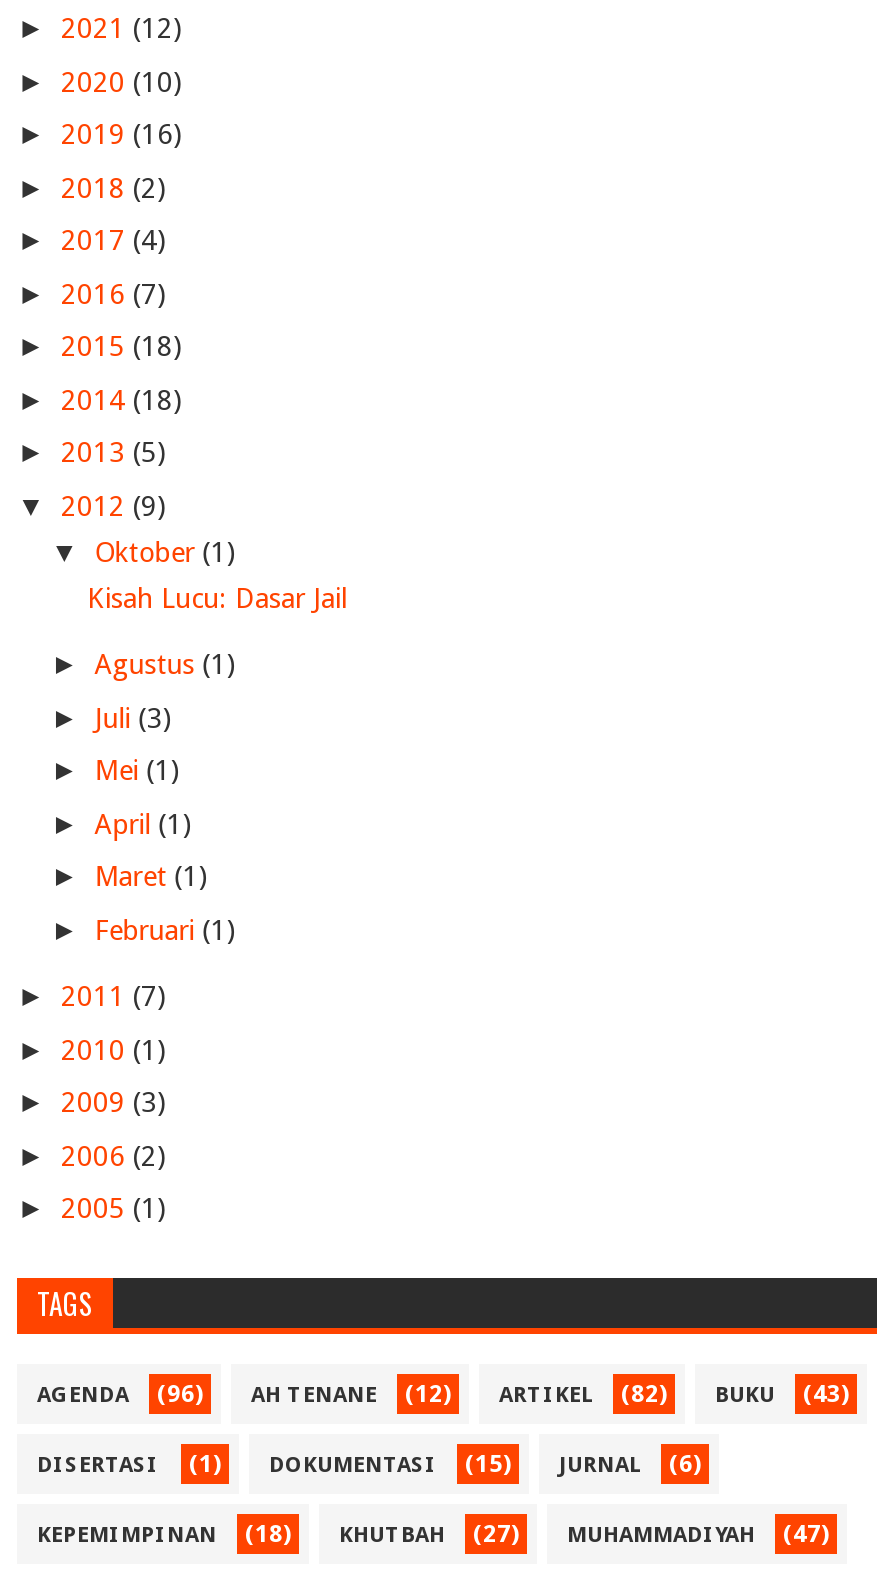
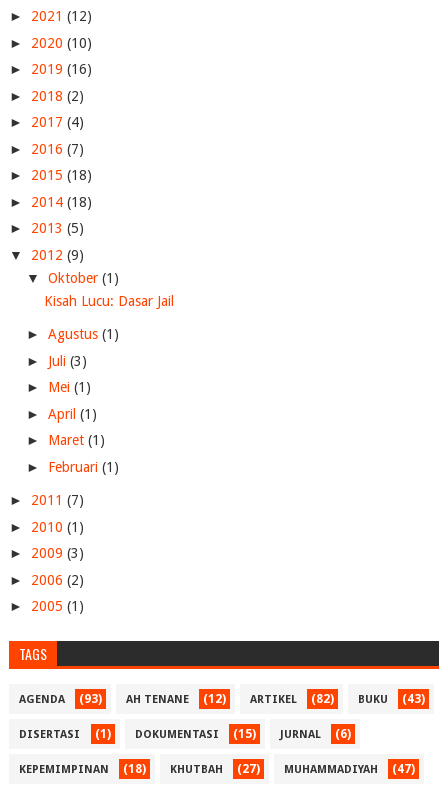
- AGENDA (96) AH TENANE (12) ARTIKEL (82) BUKU (43)
+ AGENDA (93) AH TENANE (12) ARTIKEL (82) BUKU (43)
